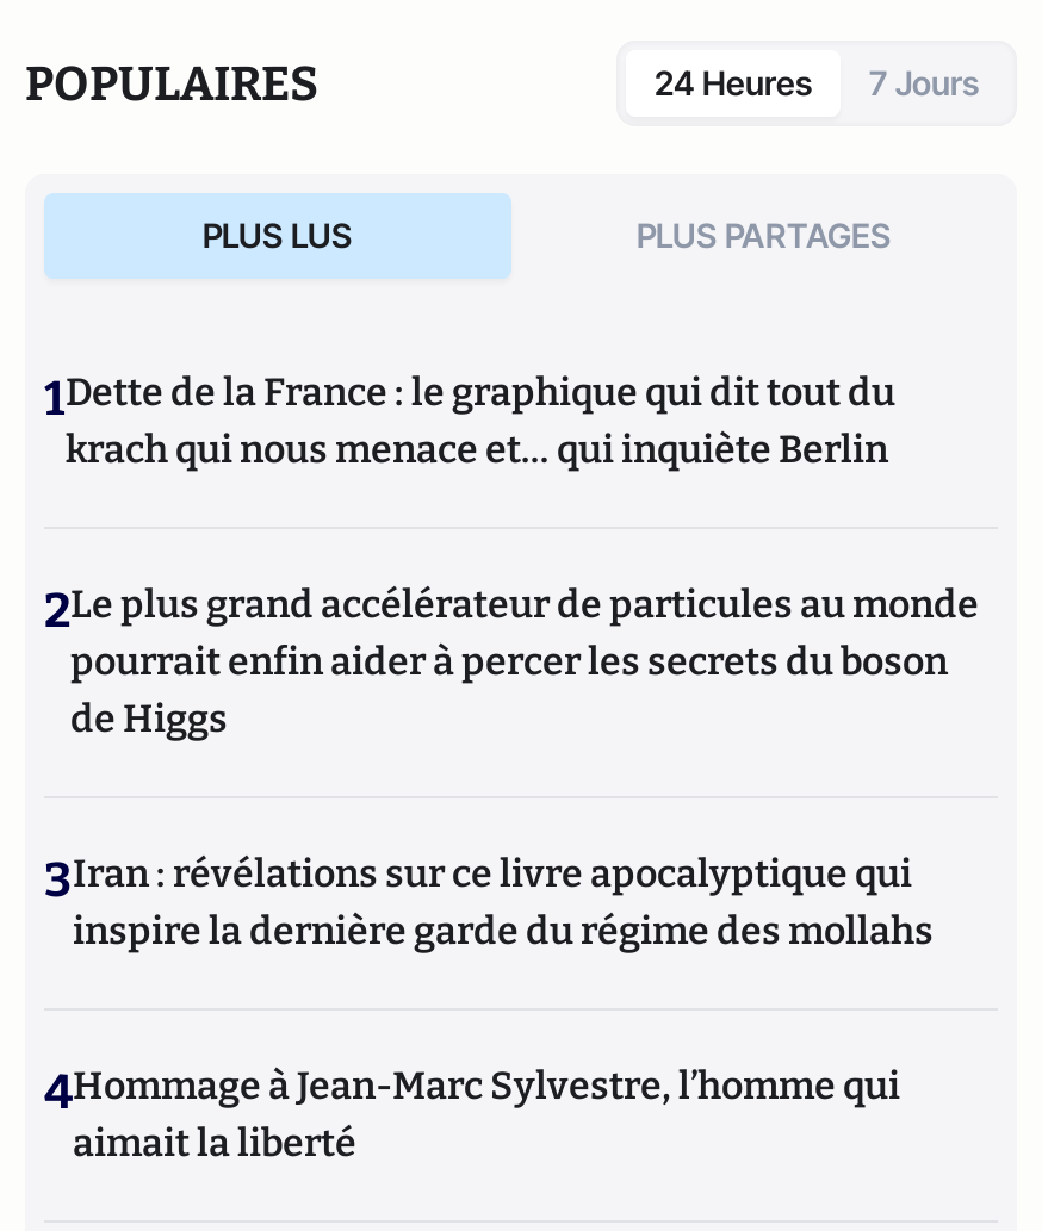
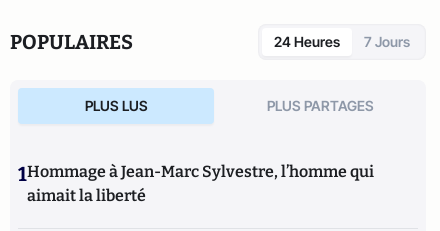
- 1Dette de la France : le graphique qui dit tout du
- krach qui nous menace et… qui inquiète Berlin
- 2Le plus grand accélérateur de particules au monde
- pourrait enfin aider à percer les secrets du boson
- de Higgs
- 3Iran : révélations sur ce livre apocalyptique qui
- inspire la dernière garde du régime des mollahs
- 4Hommage à Jean-Marc Sylvestre, l’homme qui
+ 1Hommage à Jean-Marc Sylvestre, l’homme qui
